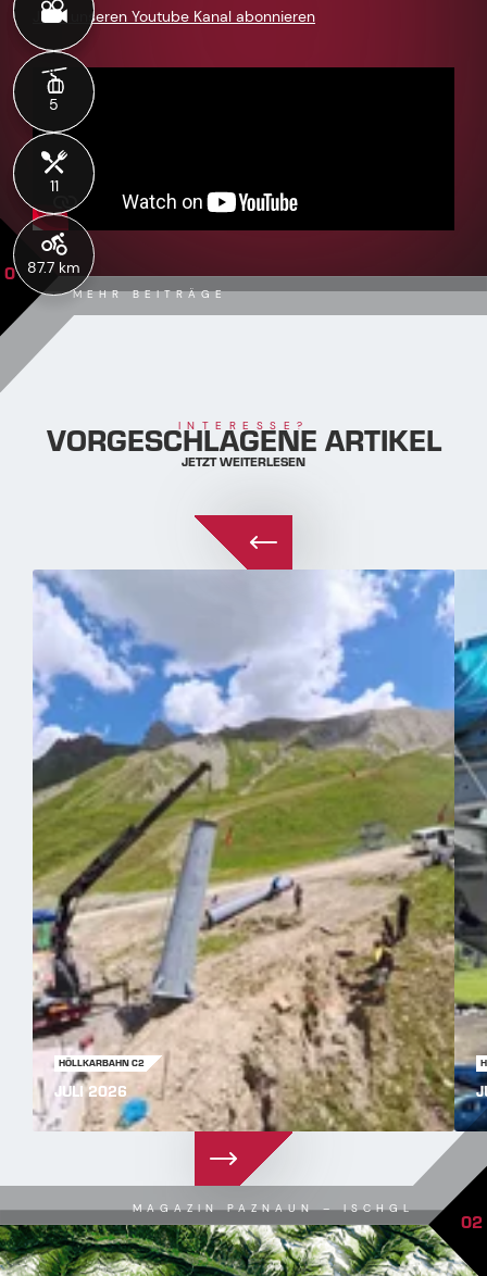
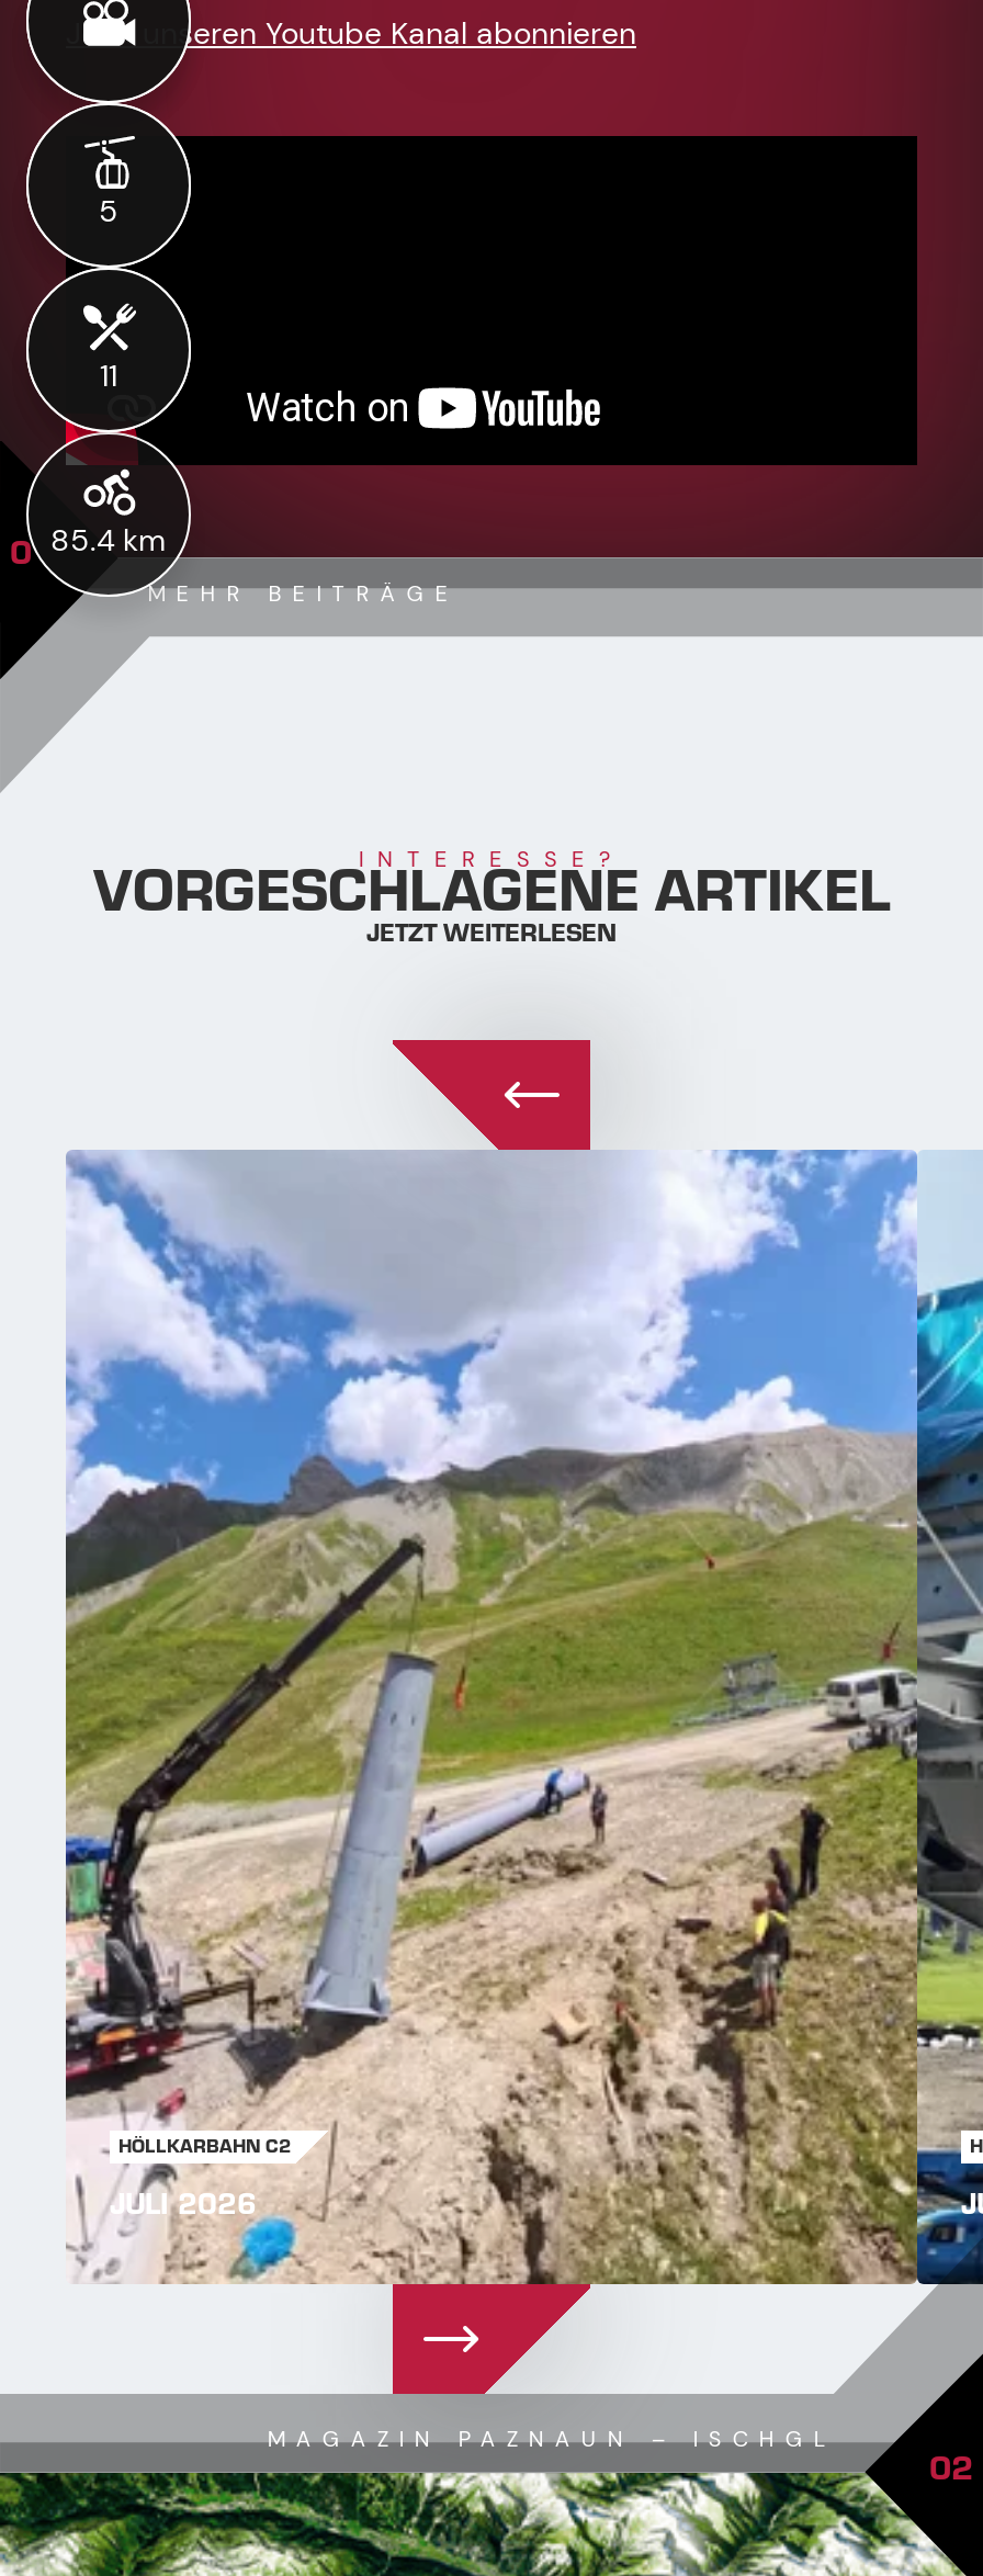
- 87.7 km
+ 85.4 km
